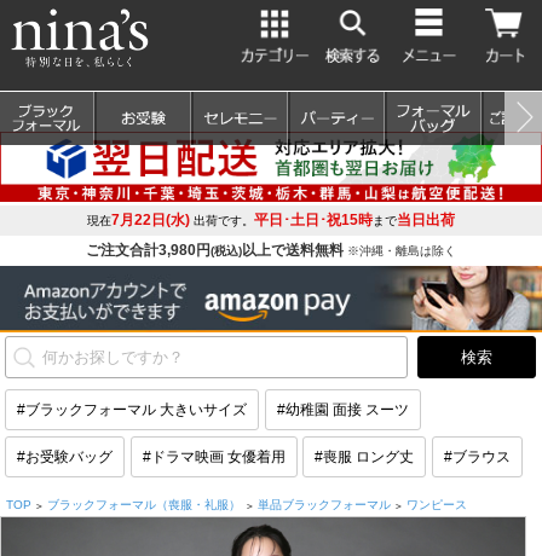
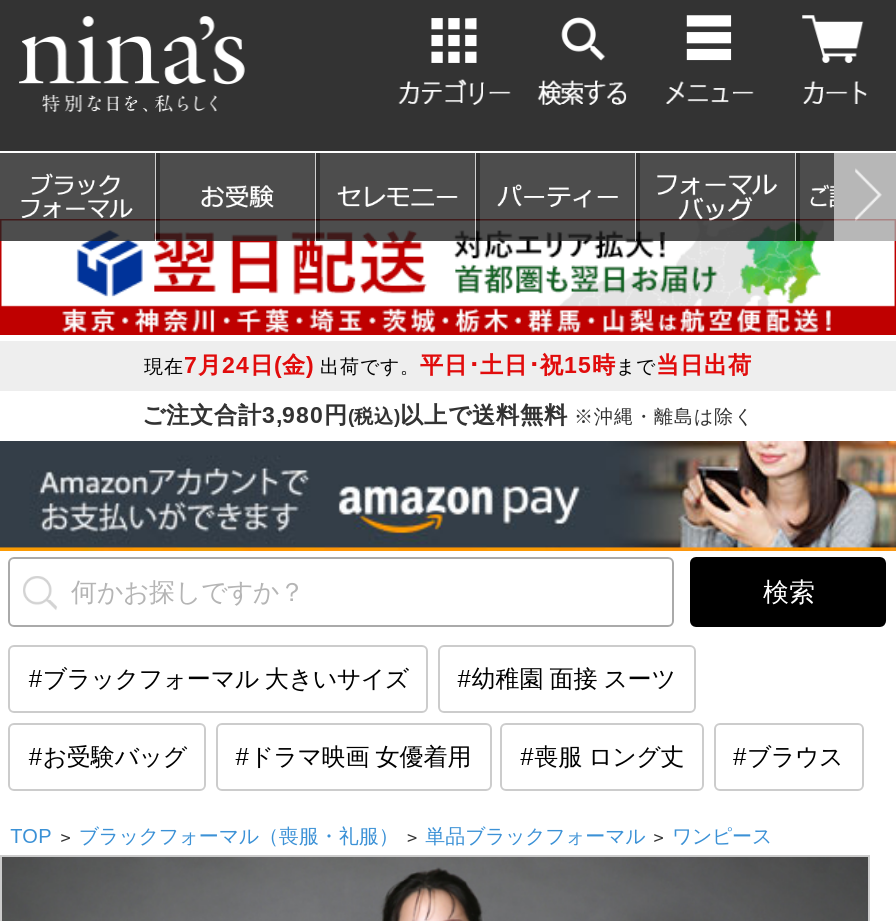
- 現在7月22日(水)出荷です。平日･土日･祝15時まで当日出荷
+ 現在7月24日(金)出荷です。平日･土日･祝15時まで当日出荷
